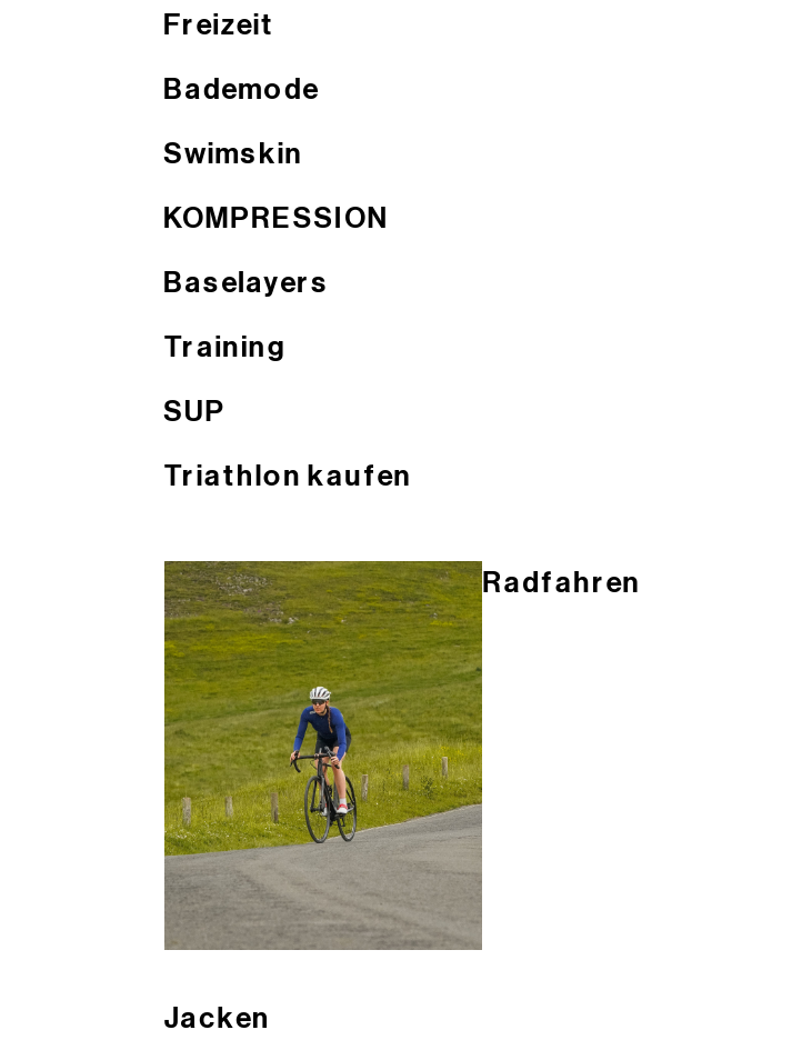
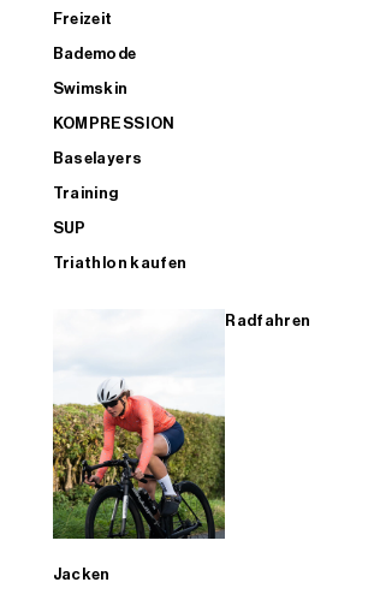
- [image]
+ [image]
